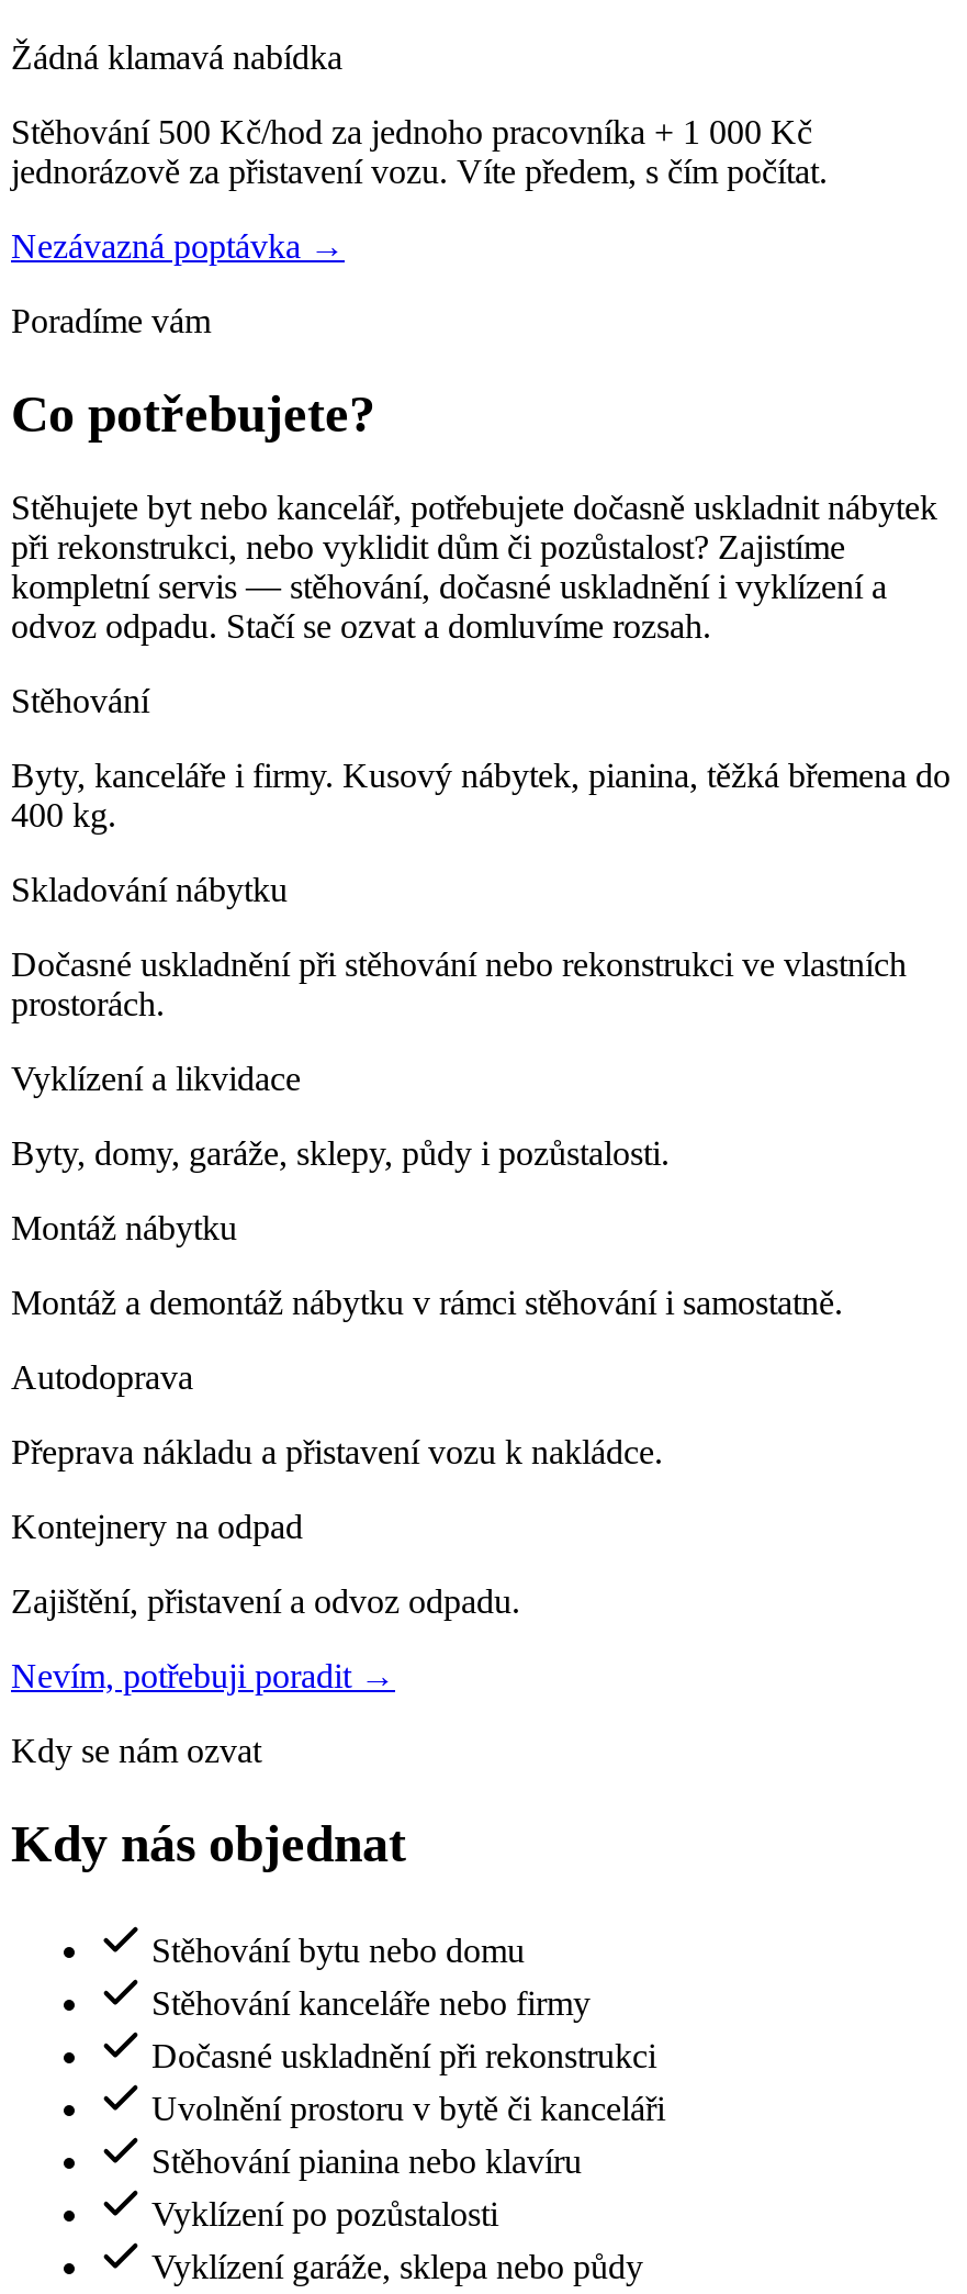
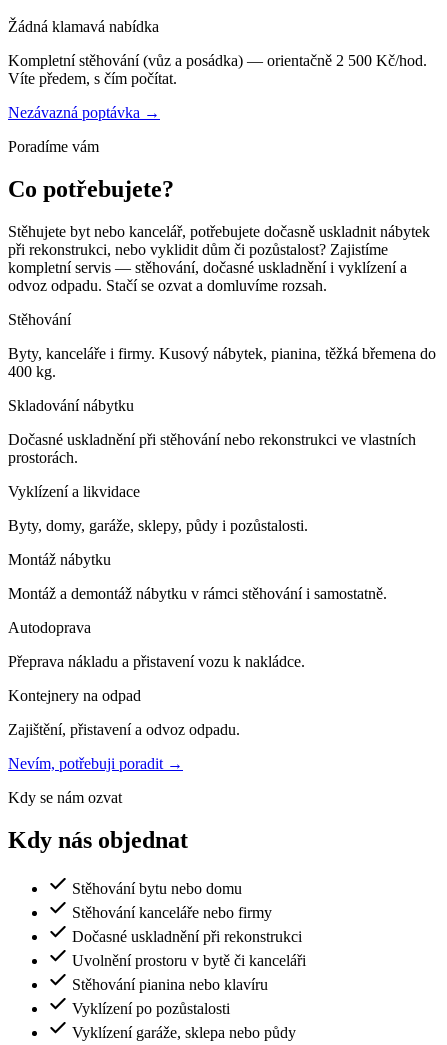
- Stěhování 500 Kč/hod za jednoho pracovníka + 1 000 Kč
- jednorázově za přistavení vozu. Víte předem, s čím počítat.
+ Kompletní stěhování (vůz a posádka) — orientačně 2 500 Kč/hod.
+ Víte předem, s čím počítat.
